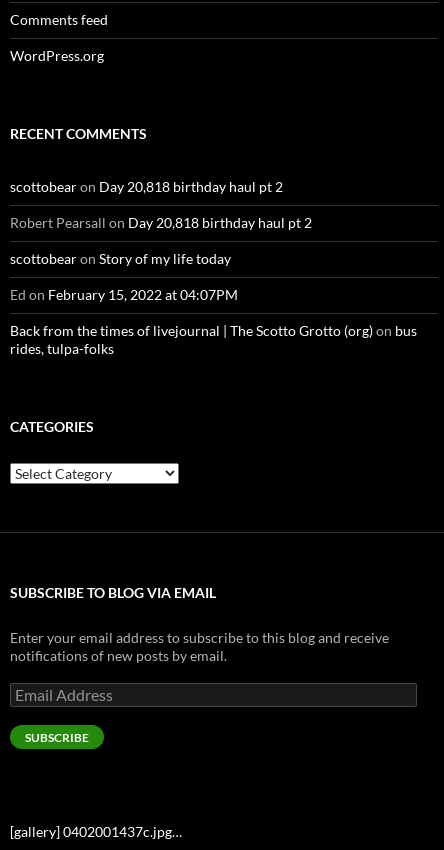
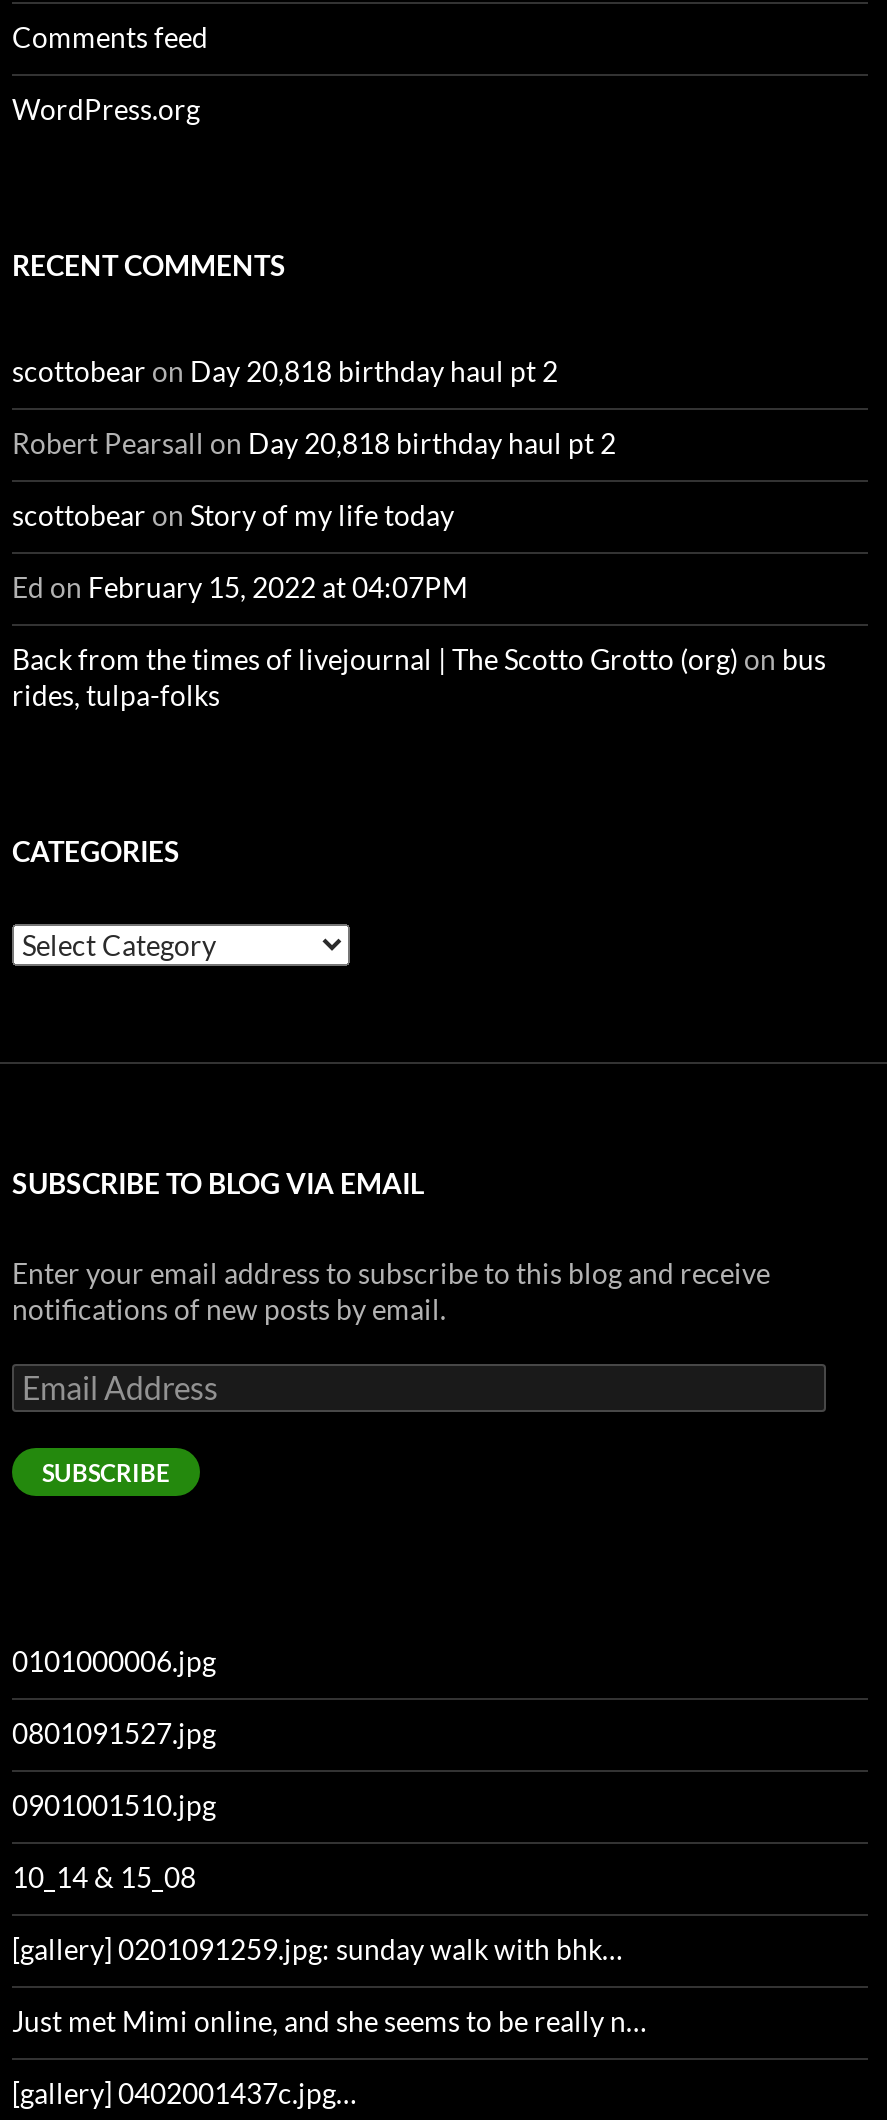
+ 0101000006.jpg
+ 0801091527.jpg
+ 0901001510.jpg
+ 10_14 & 15_08
+ [gallery] 0201091259.jpg: sunday walk with bhk…
+ Just met Mimi online, and she seems to be really n…
